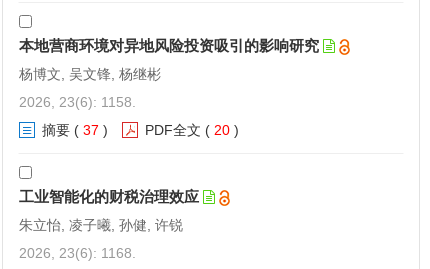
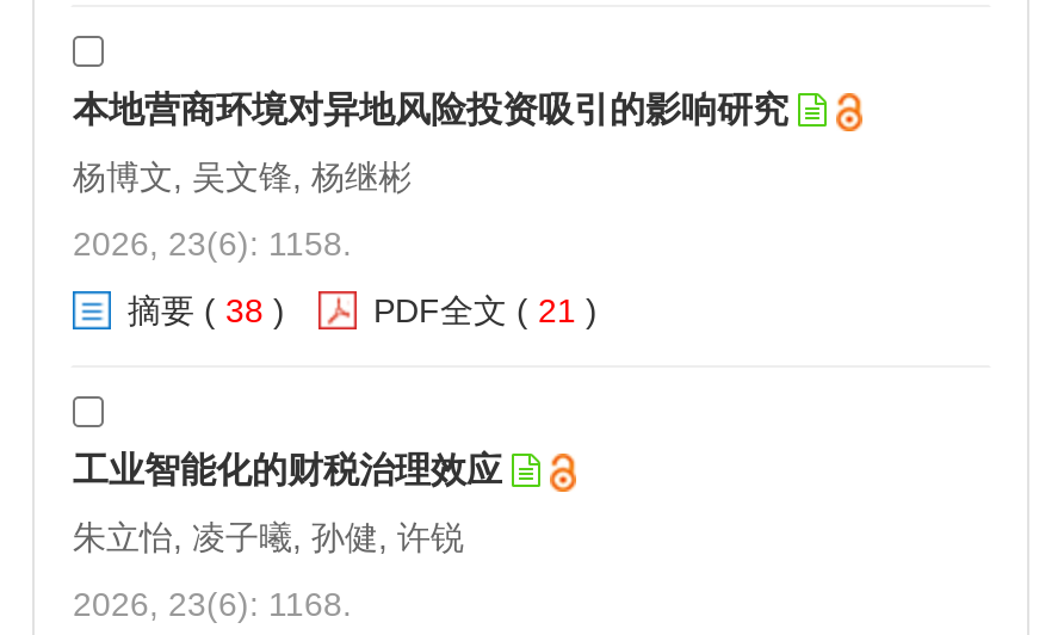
- 摘要( 37)
+ 摘要( 38)

- PDF全文 ( 20)
+ PDF全文 ( 21)
